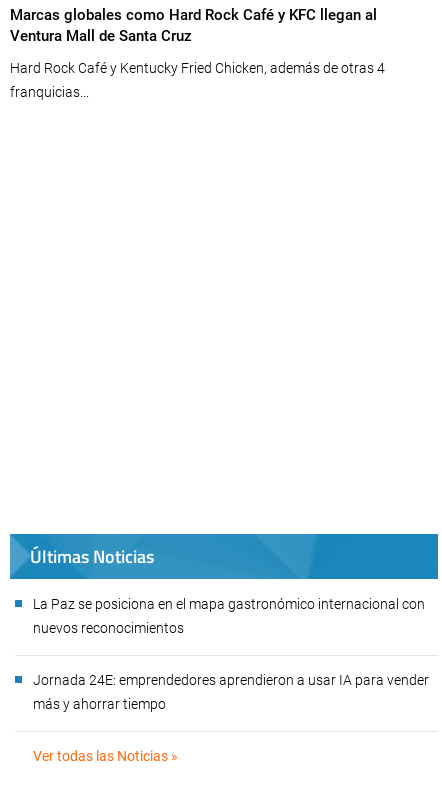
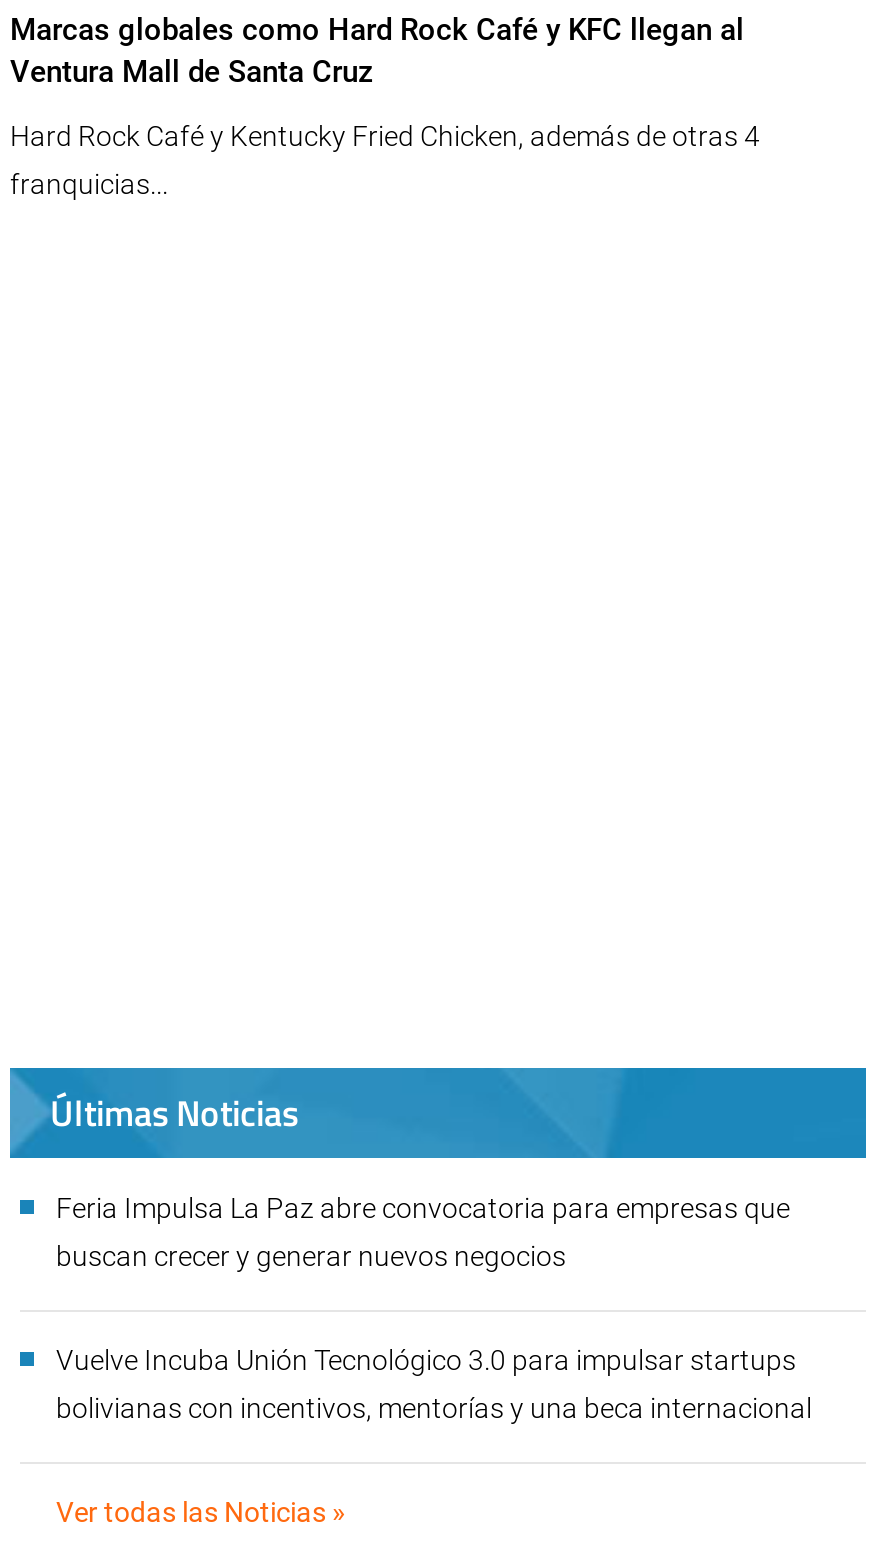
- La Paz se posiciona en el mapa gastronómico internacional con
+ Feria Impulsa La Paz abre convocatoria para empresas que

- nuevos reconocimientos
+ buscan crecer y generar nuevos negocios

- Jornada 24E: emprendedores aprendieron a usar IA para vender
+ Vuelve Incuba Unión Tecnológico 3.0 para impulsar startups

- más y ahorrar tiempo
+ bolivianas con incentivos, mentorías y una beca internacional
